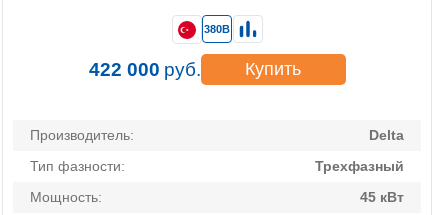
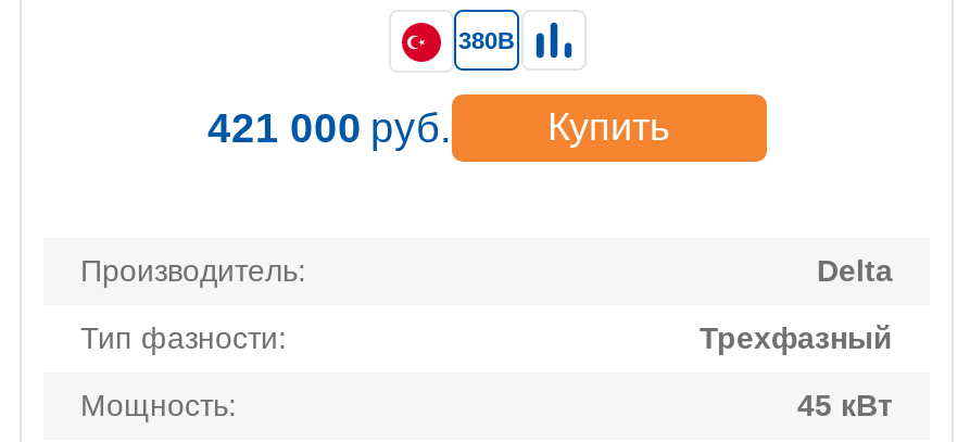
- 422 000 руб.
+ 421 000 руб.
